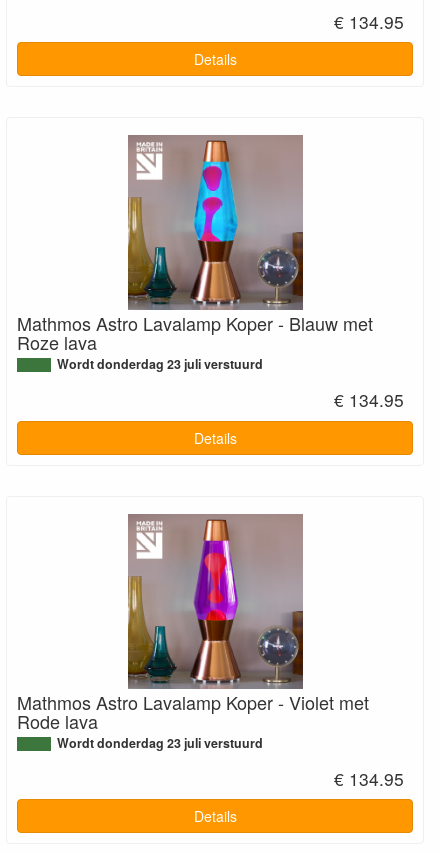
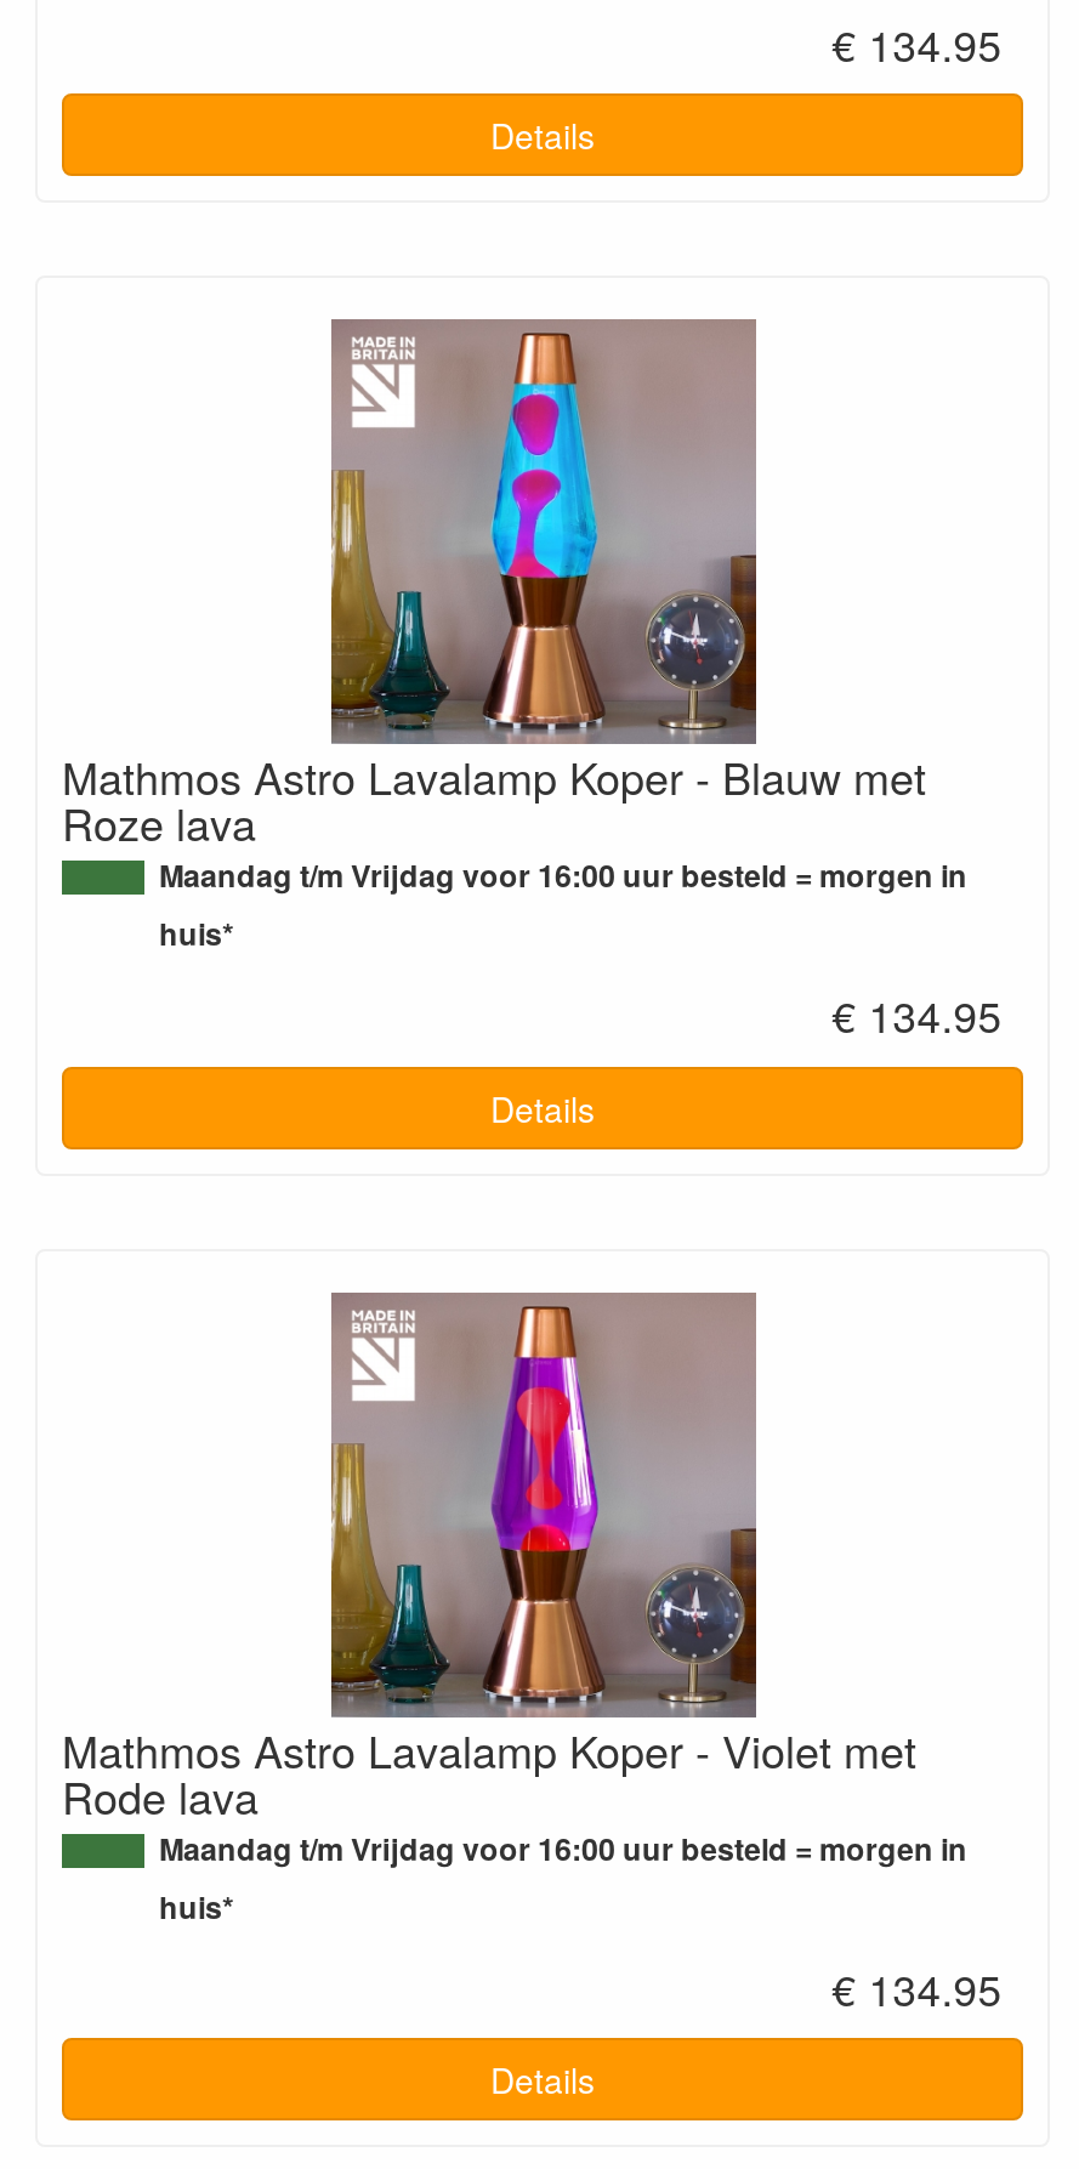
- Wordt donderdag 23 juli verstuurd
+ Maandag t/m Vrijdag voor 16:00 uur besteld = morgen in
+ huis*

- Wordt donderdag 23 juli verstuurd
+ Maandag t/m Vrijdag voor 16:00 uur besteld = morgen in
+ huis*
